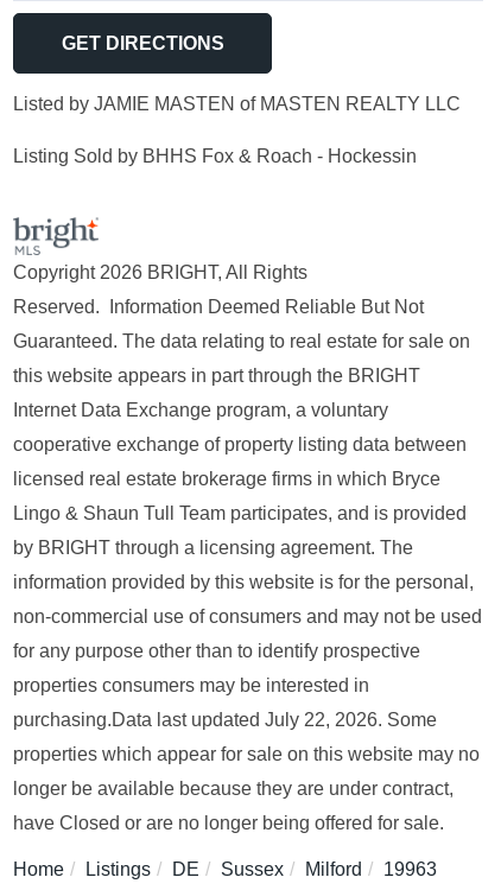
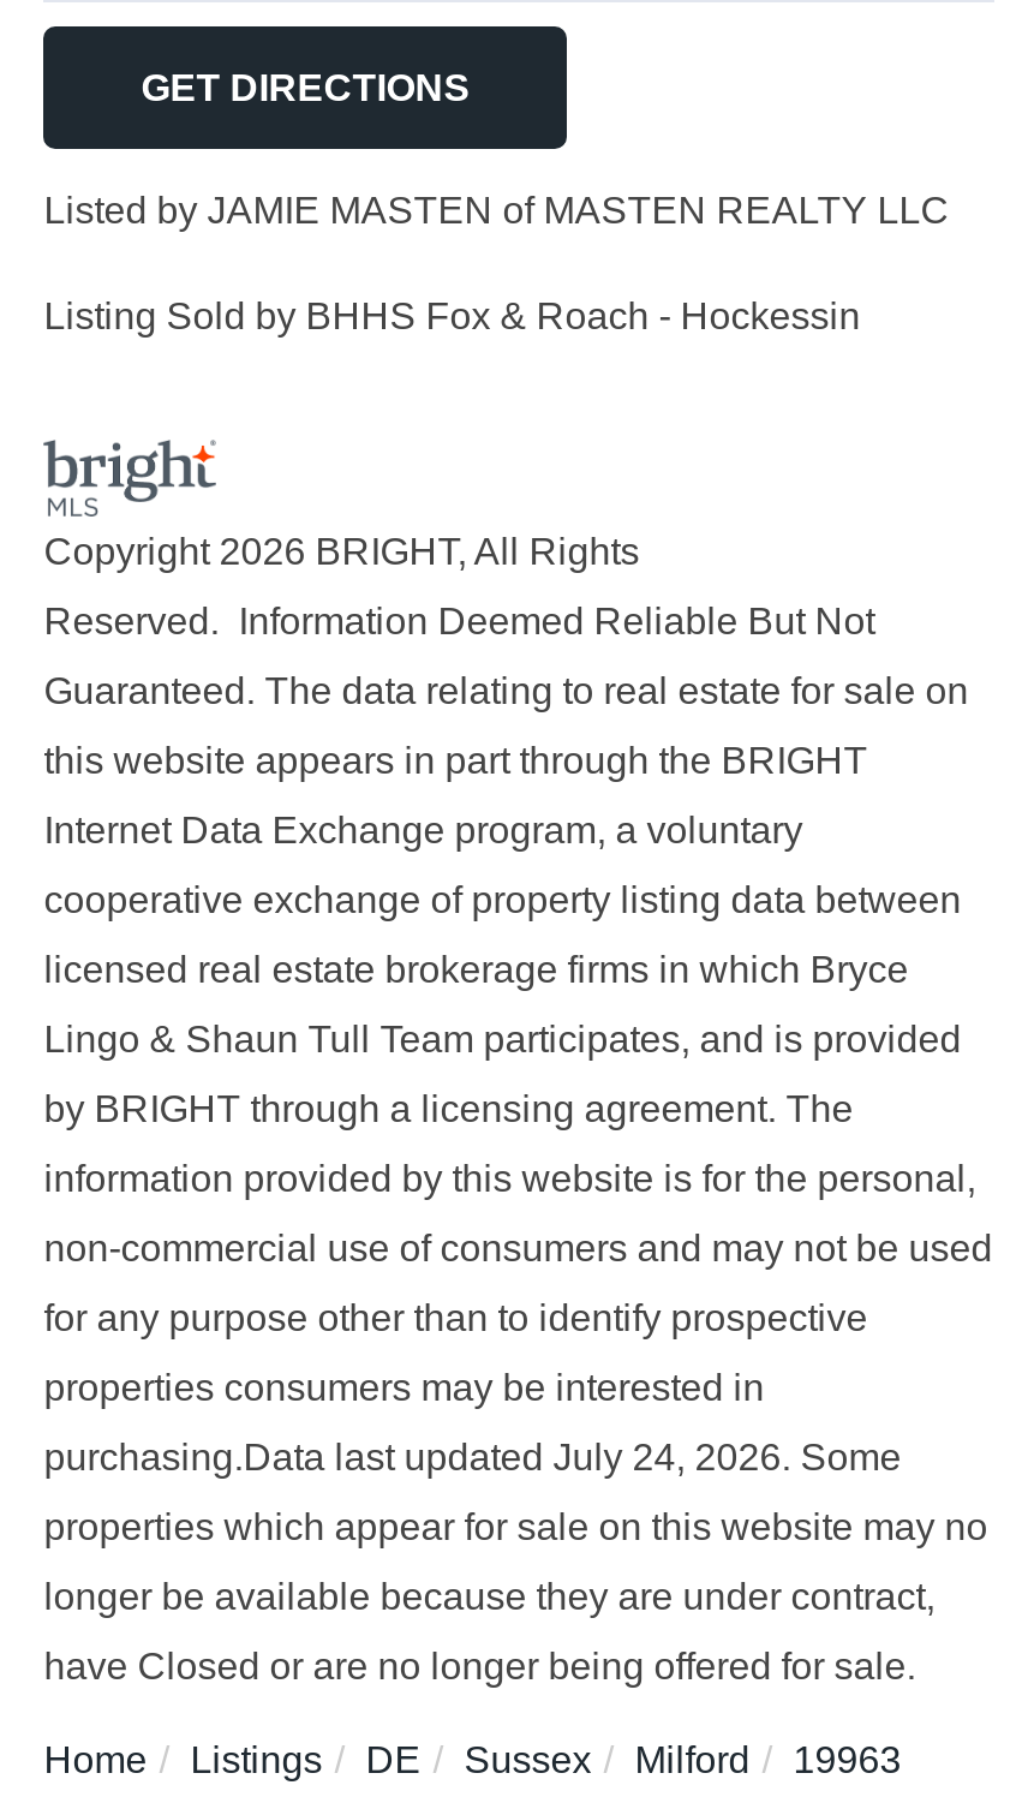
- purchasing.Data last updated July 22, 2026. Some
+ purchasing.Data last updated July 24, 2026. Some
